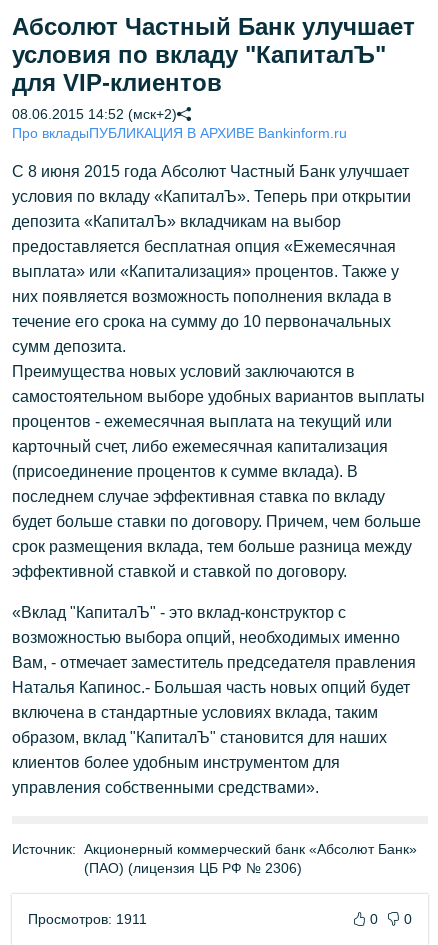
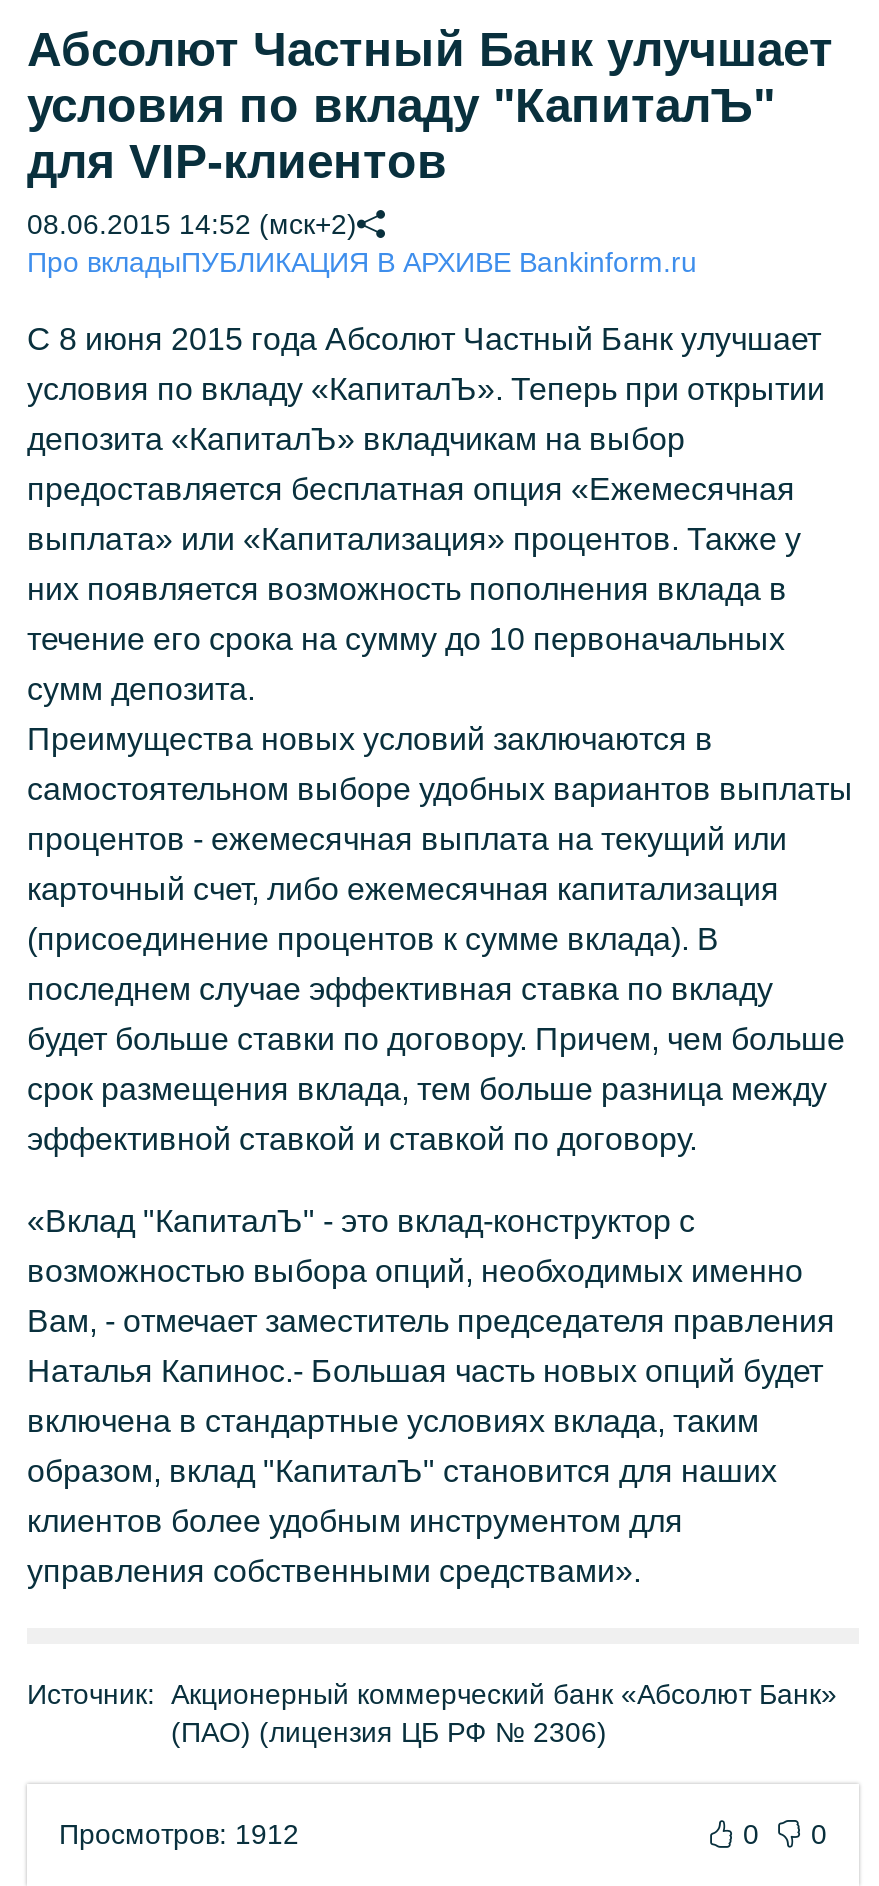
- Просмотров: 1911
+ Просмотров: 1912
